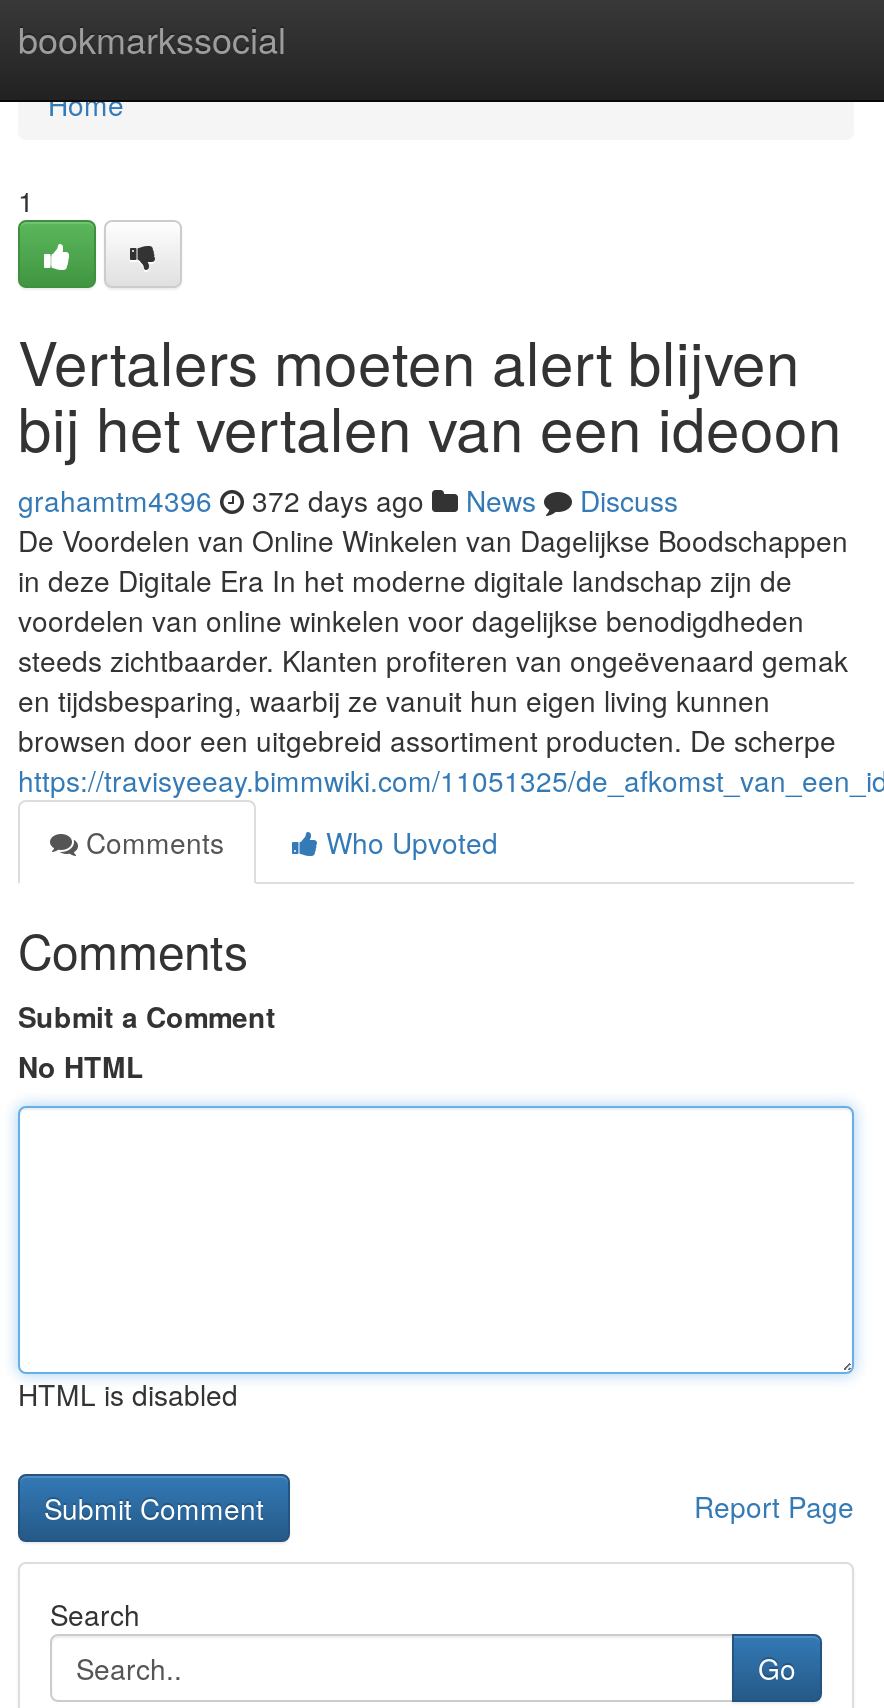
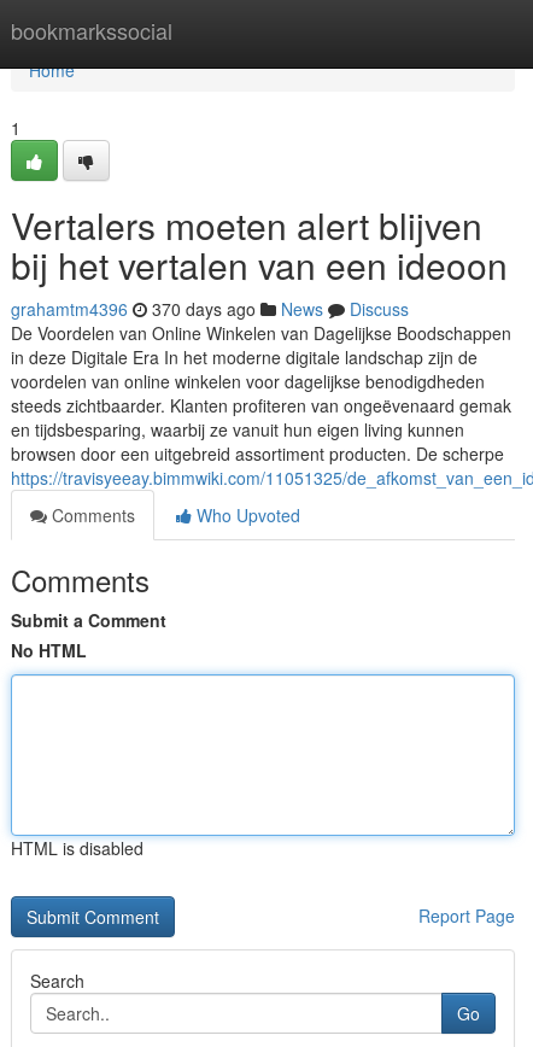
- grahamtm4396 372 days ago News Discuss
+ grahamtm4396 370 days ago News Discuss
